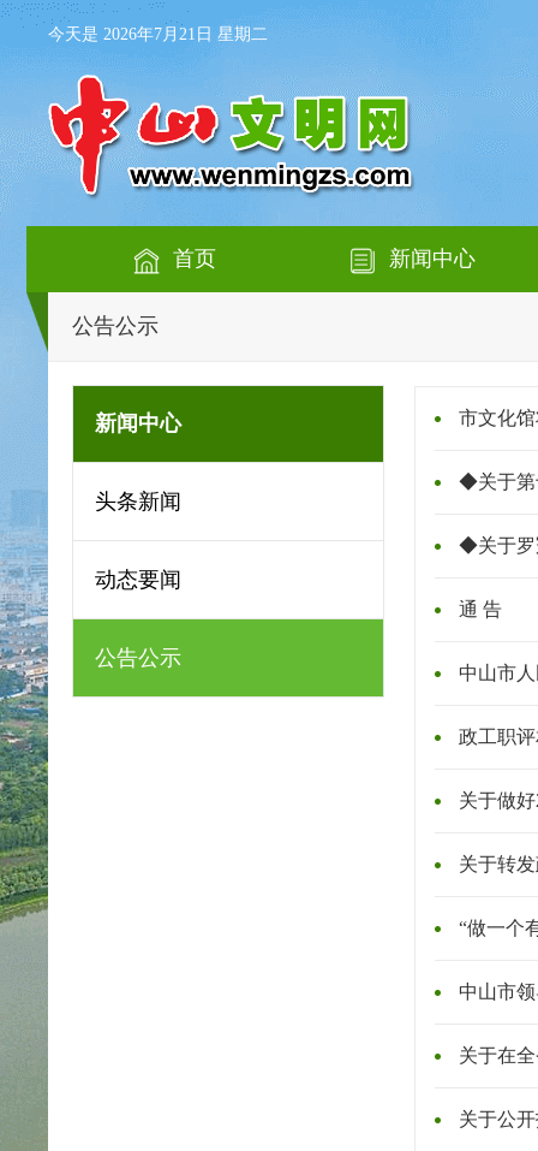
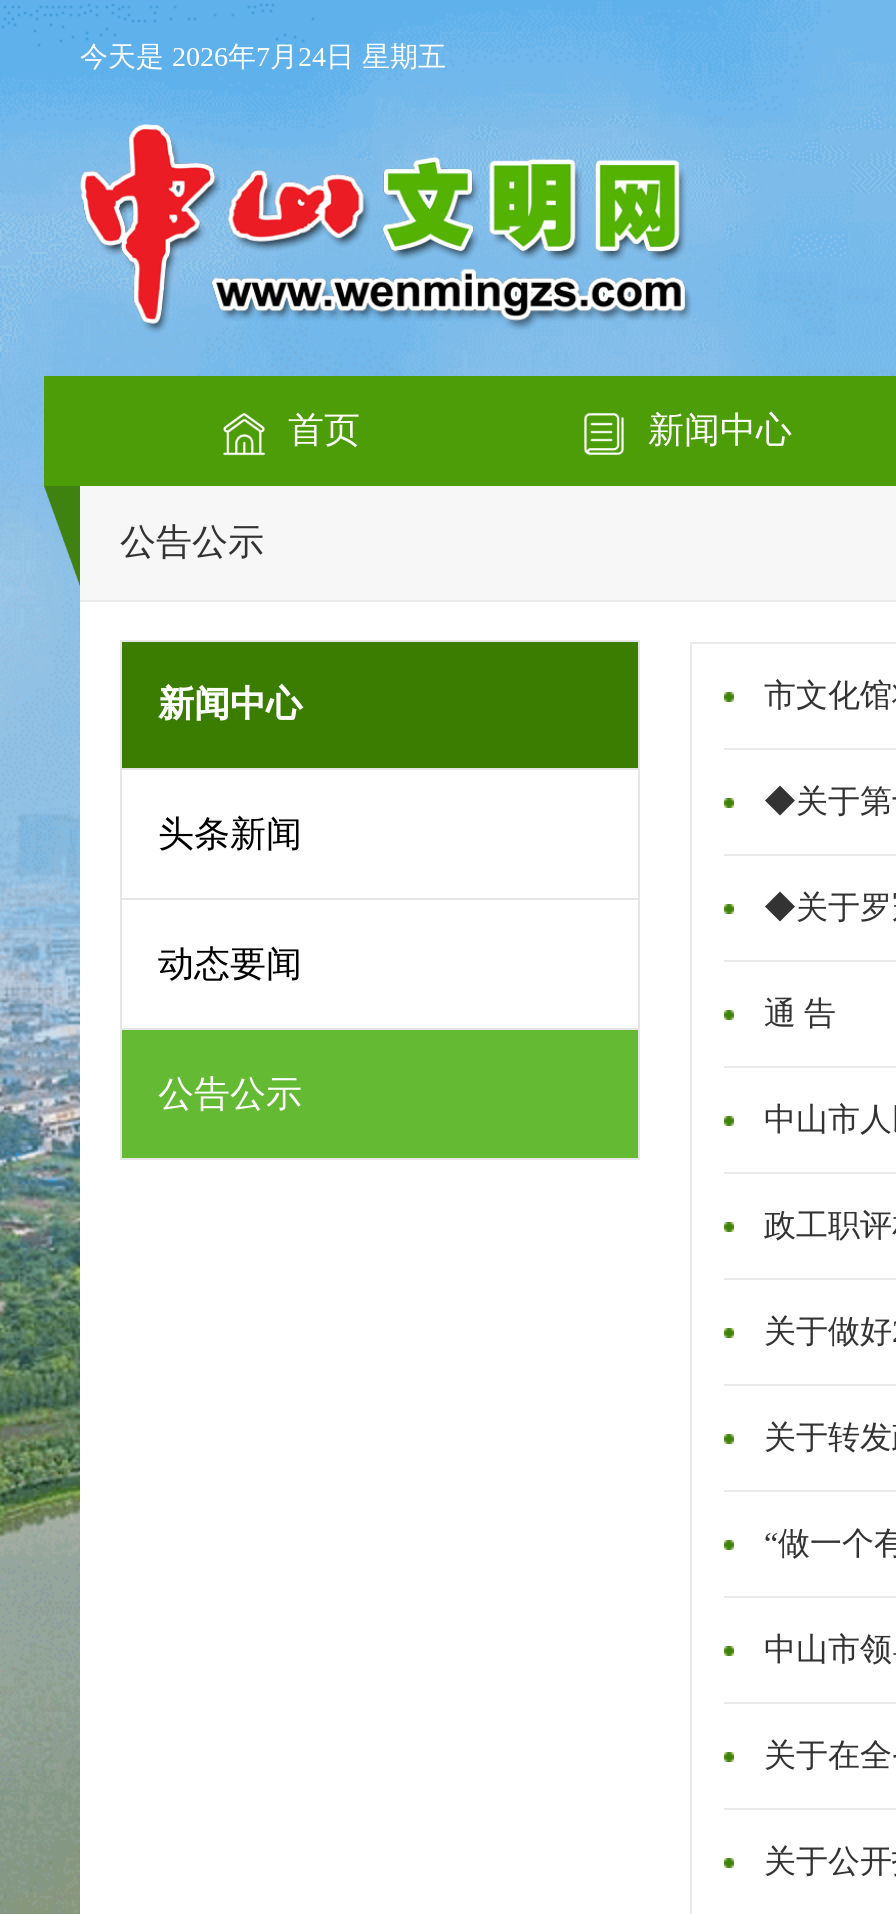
- 今天是 2026年7月21日 星期二
+ 今天是 2026年7月24日 星期五
